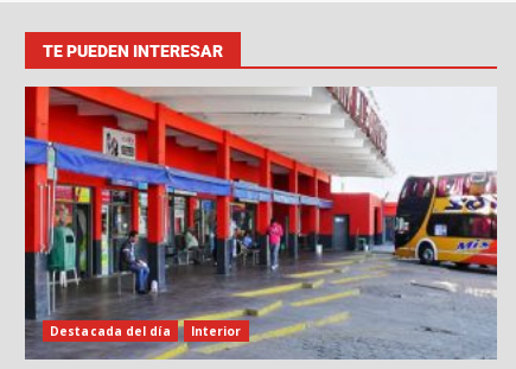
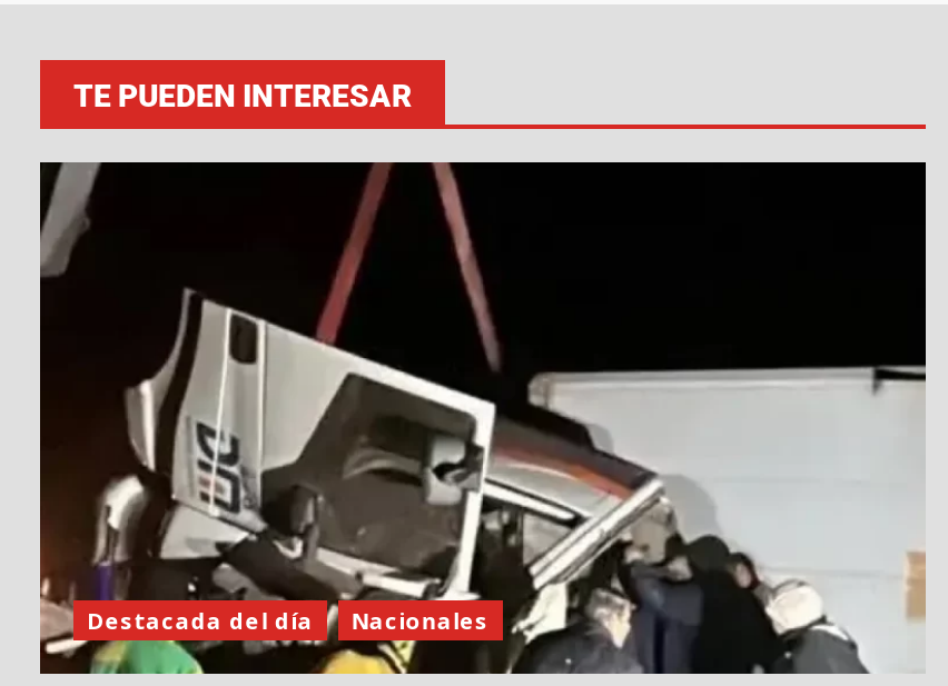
- [image]
- Interior
+ [image]
+ Nacionales
